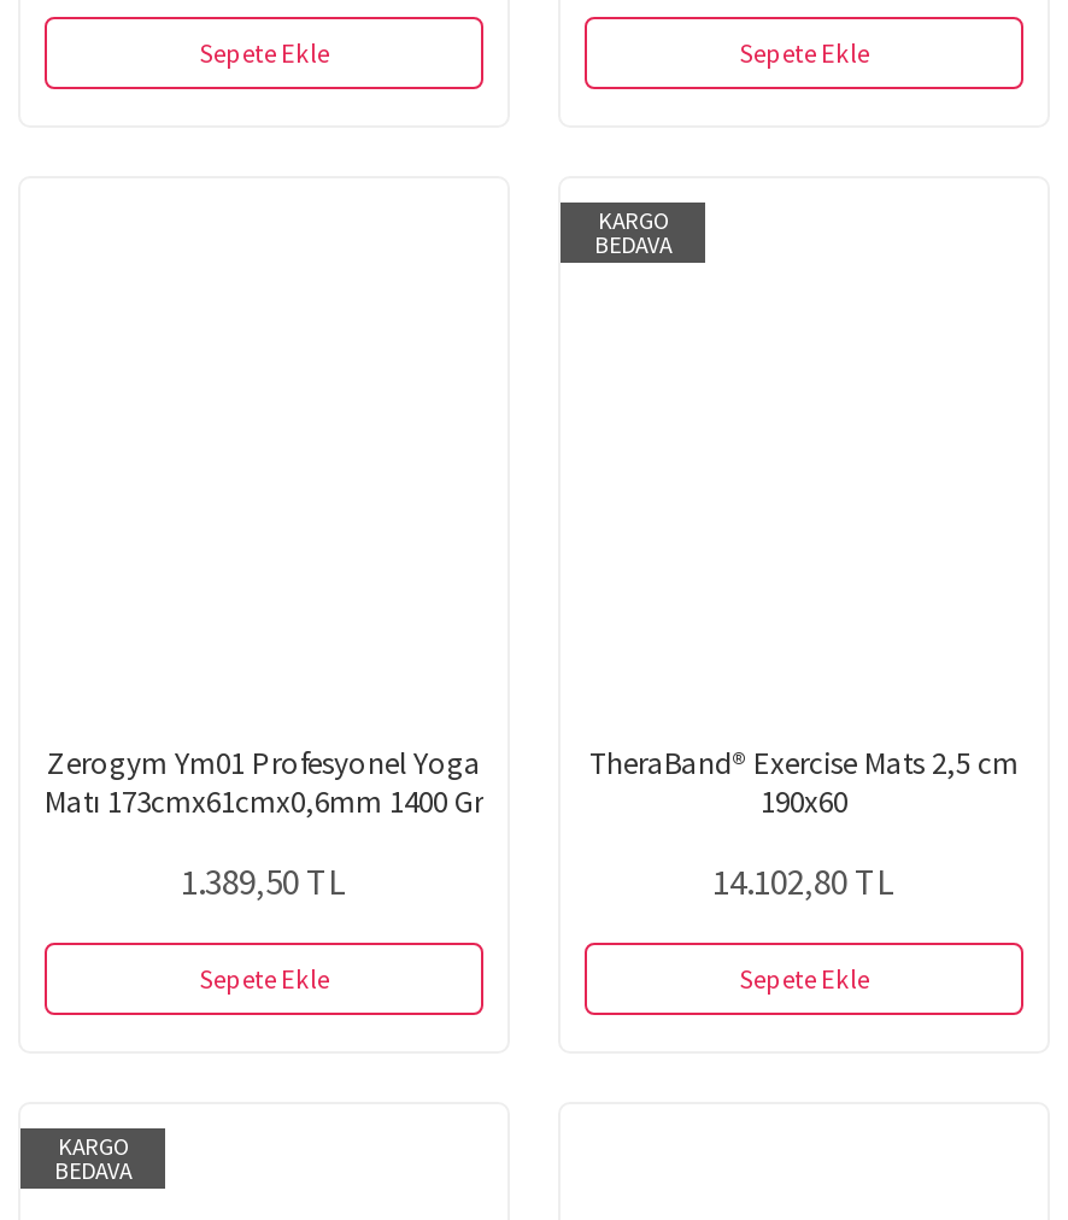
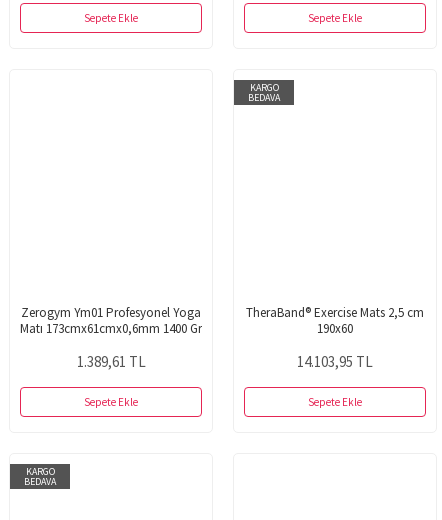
- 1.389,50 TL
+ 1.389,61 TL

- 14.102,80 TL
+ 14.103,95 TL
